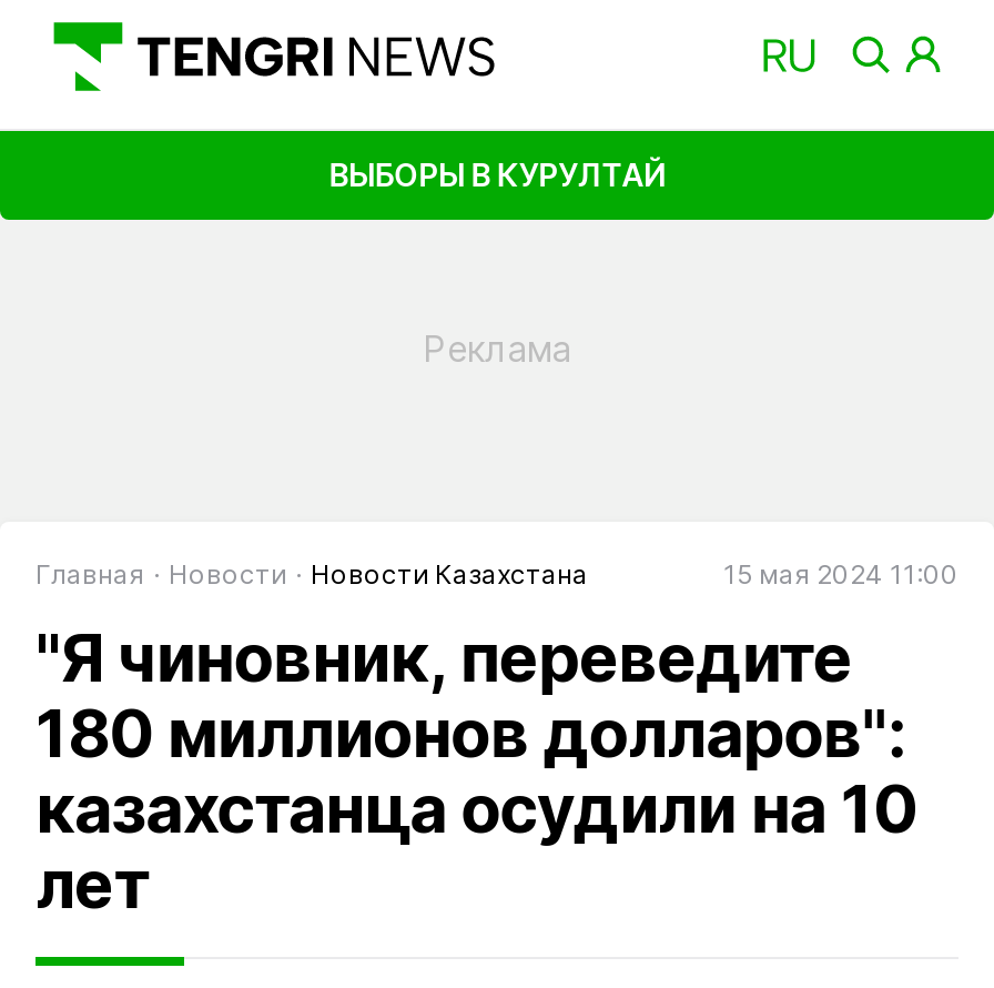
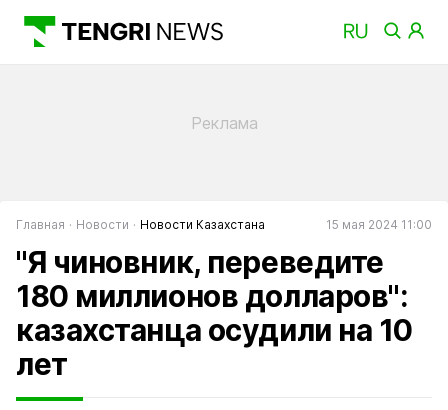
- ВЫБОРЫ В КУРУЛТАЙ
